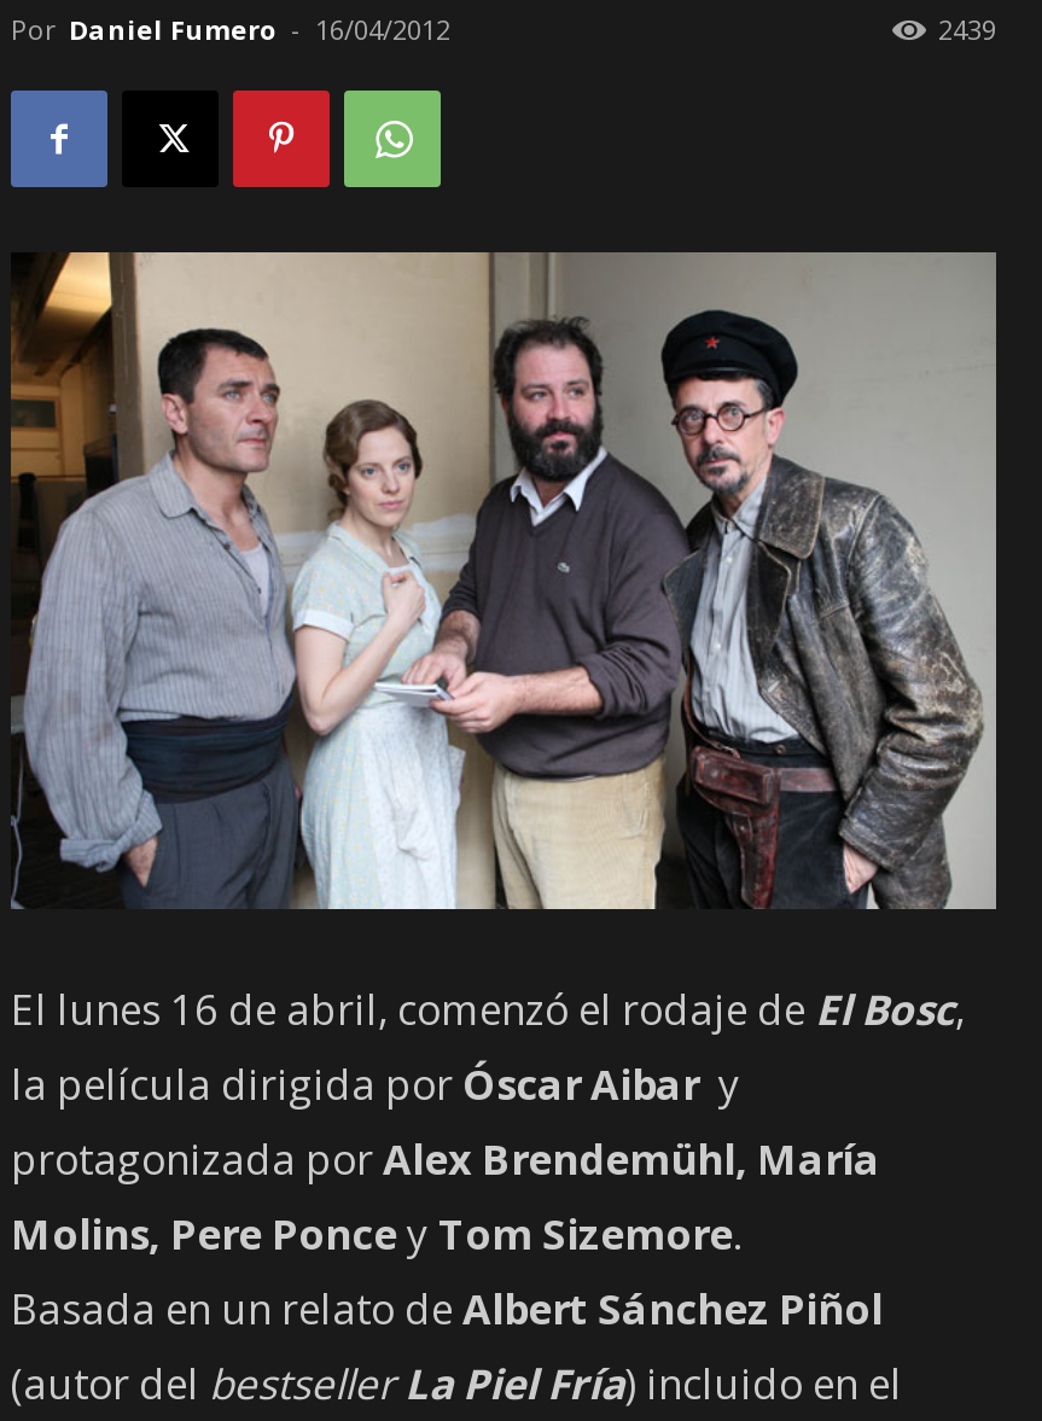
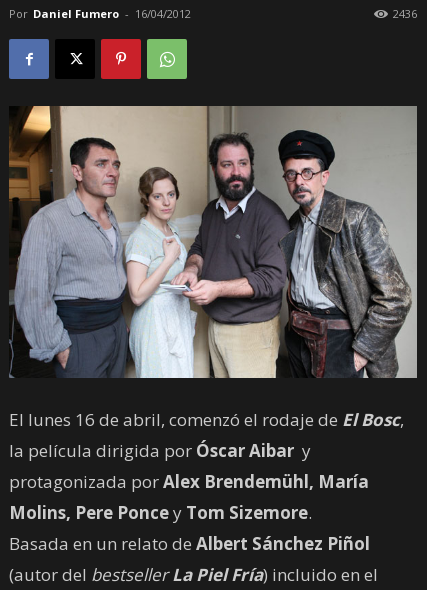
- 2439
+ 2436
